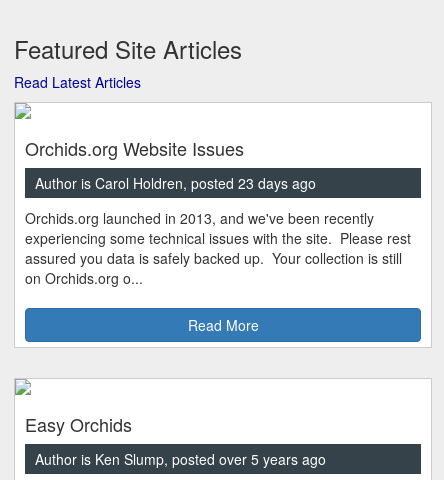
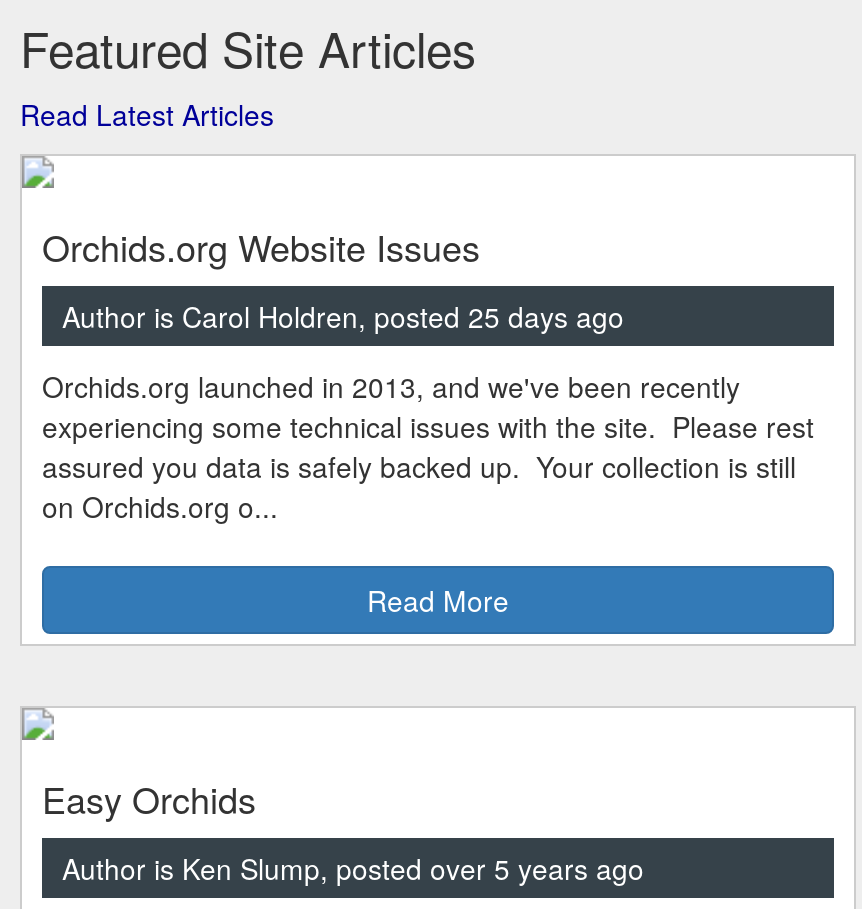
- Author is Carol Holdren, posted 23 days ago
+ Author is Carol Holdren, posted 25 days ago
